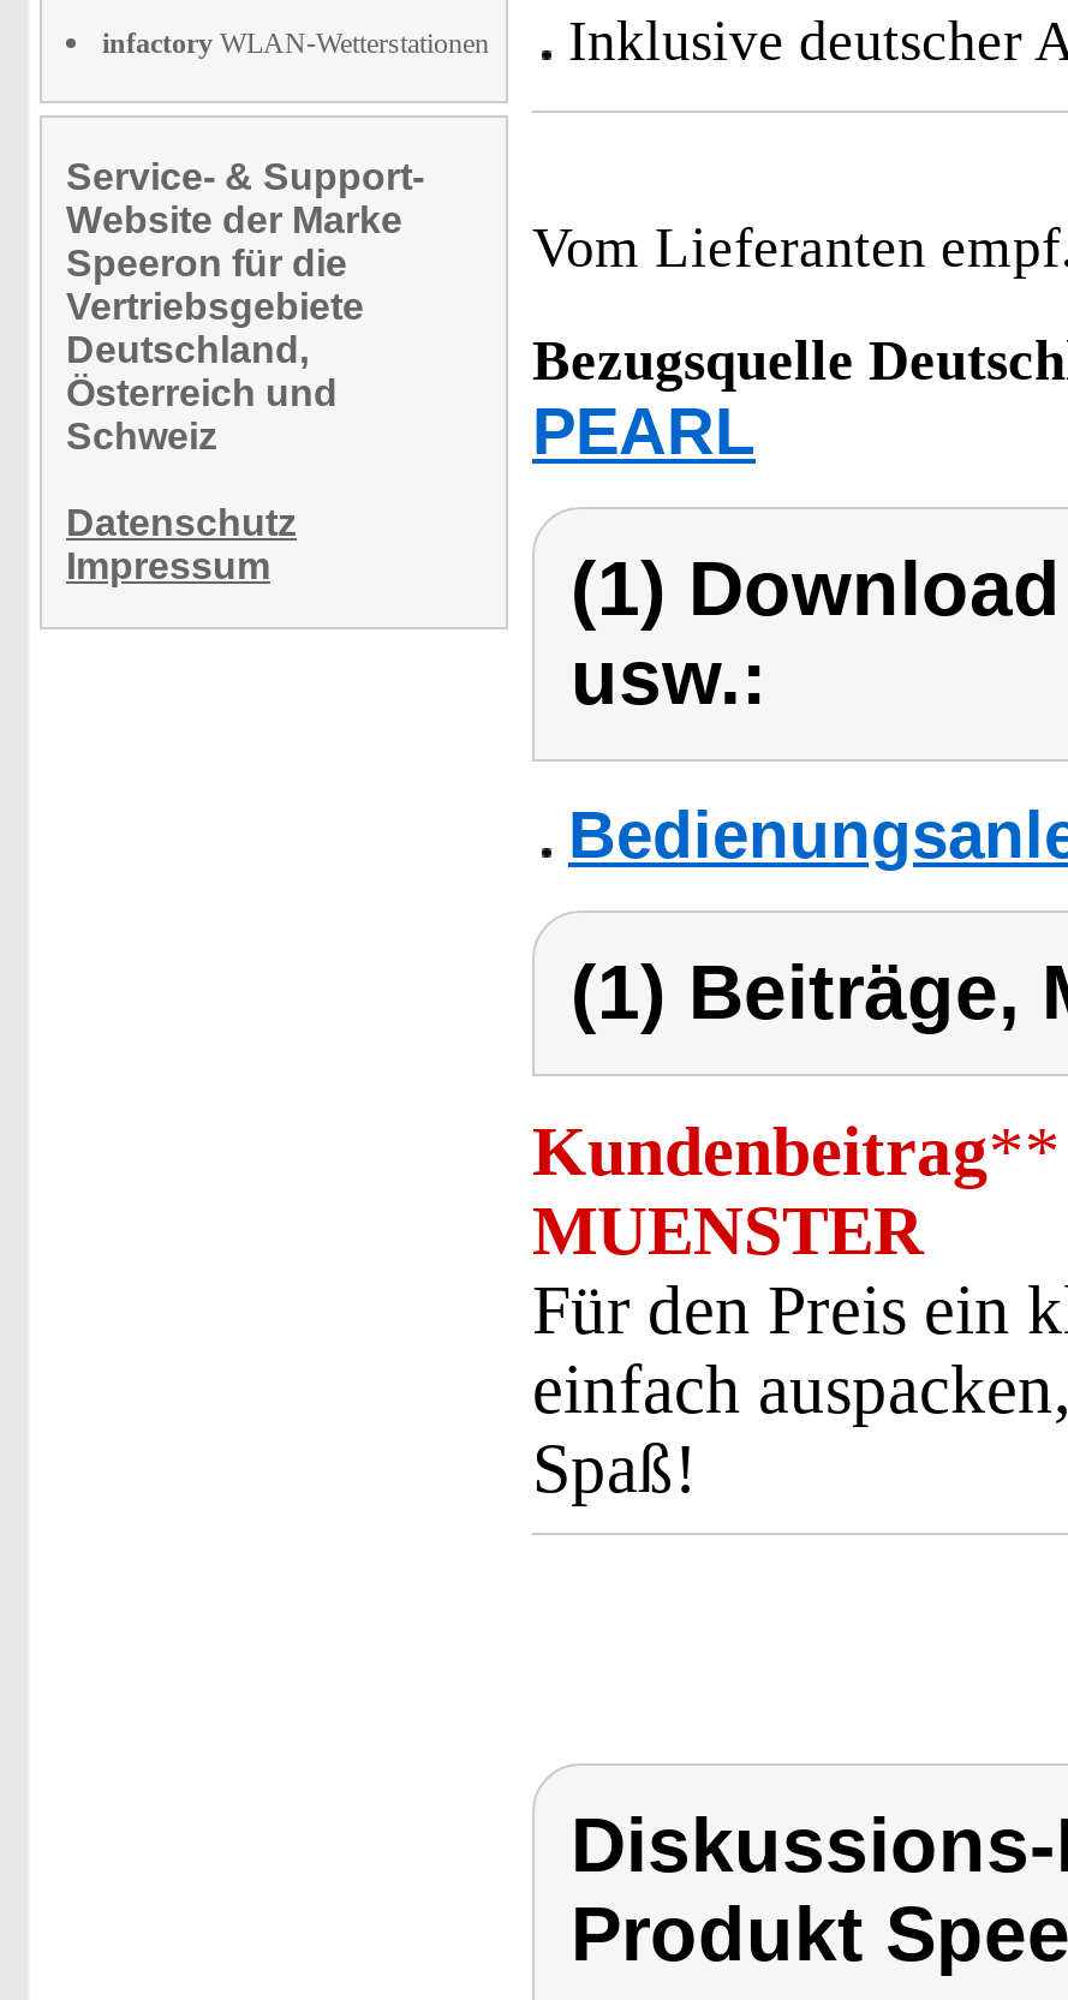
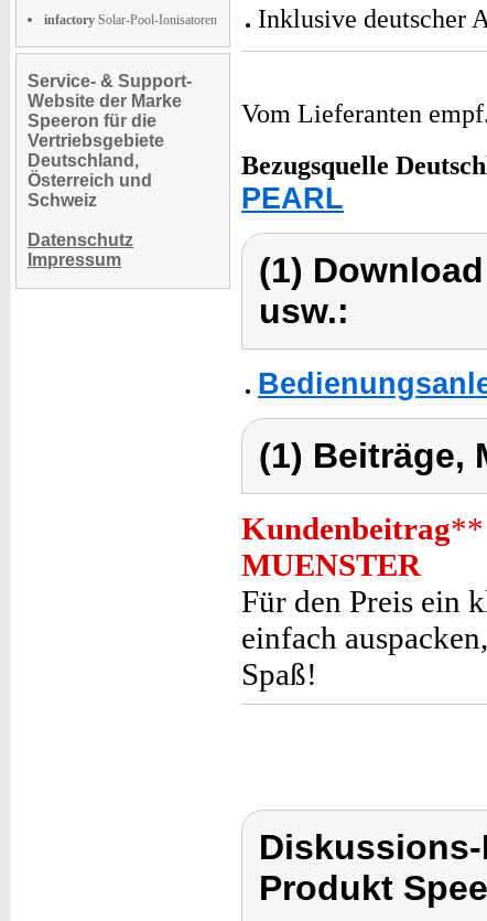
- infactory WLAN-Wetterstationen
+ infactory Solar-Pool-Ionisatoren
